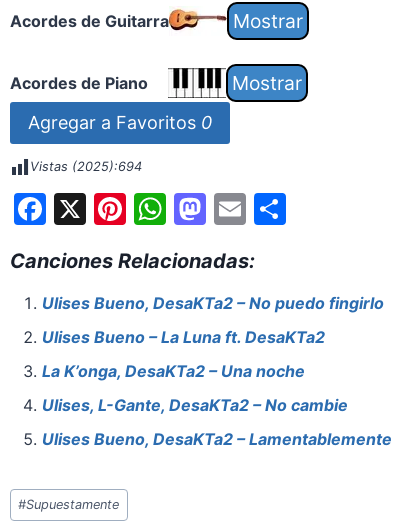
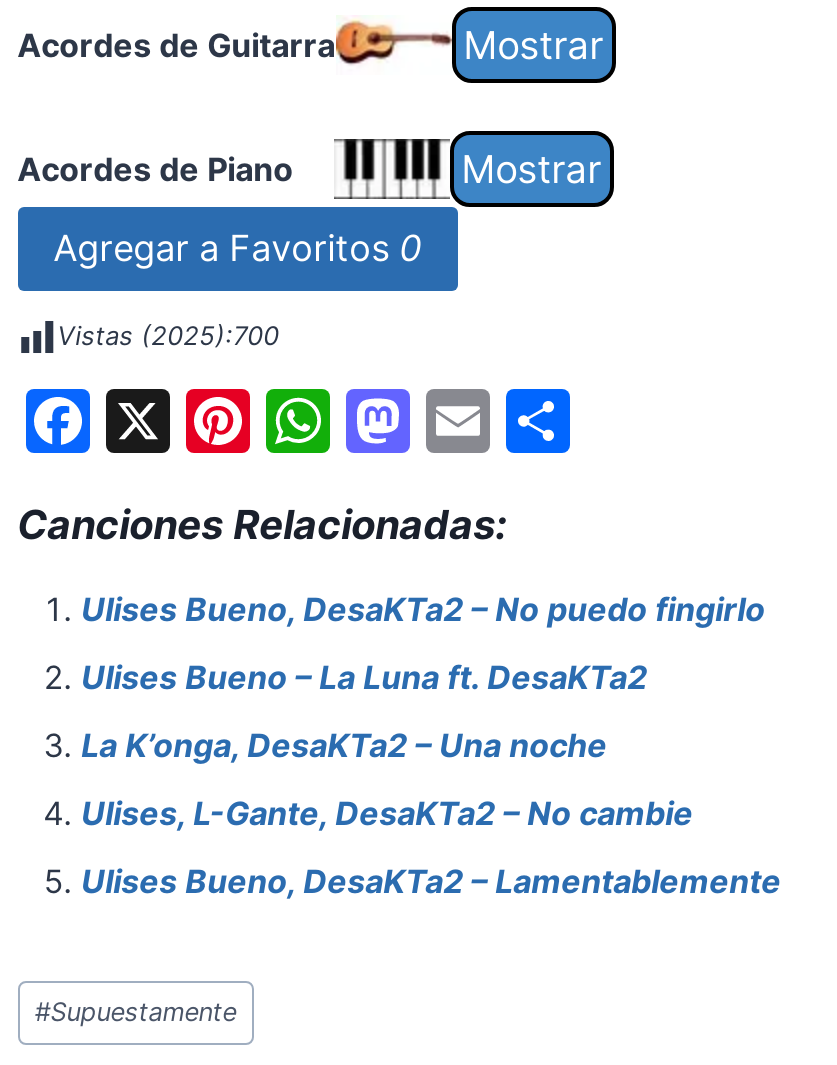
- Vistas (2025):694
+ Vistas (2025):700
